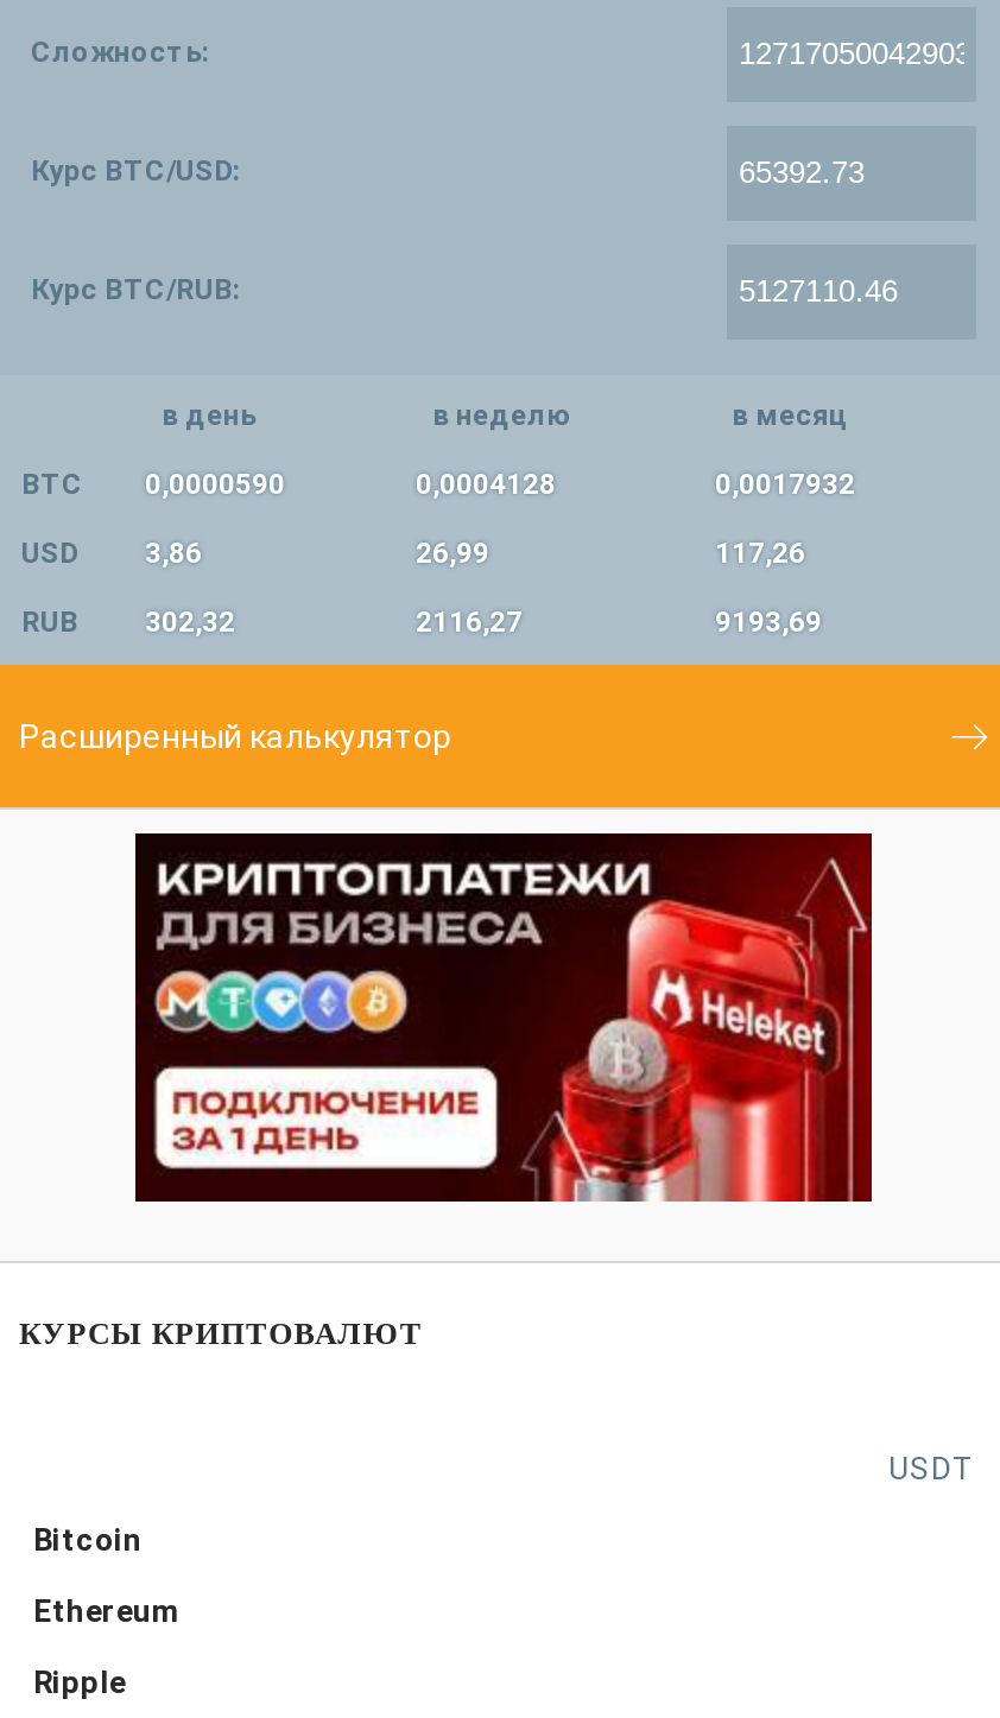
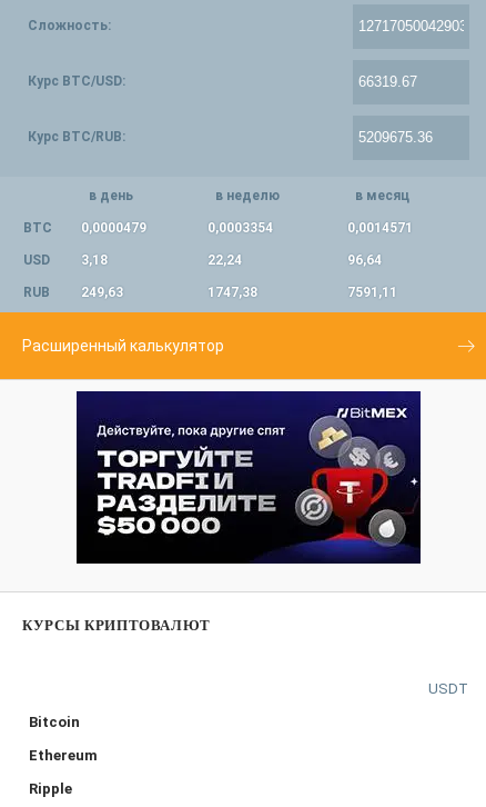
- BTC 0,0000590
+ BTC 0,0000479

- 0,0004128
+ 0,0003354

- 0,0017932
+ 0,0014571

- USD 3,86
+ USD 3,18

- 26,99
+ 22,24

- 117,26
+ 96,64

- RUB 302,32
+ RUB 249,63

- 2116,27
+ 1747,38

- 9193,69
+ 7591,11

- [image]
+ [image]
